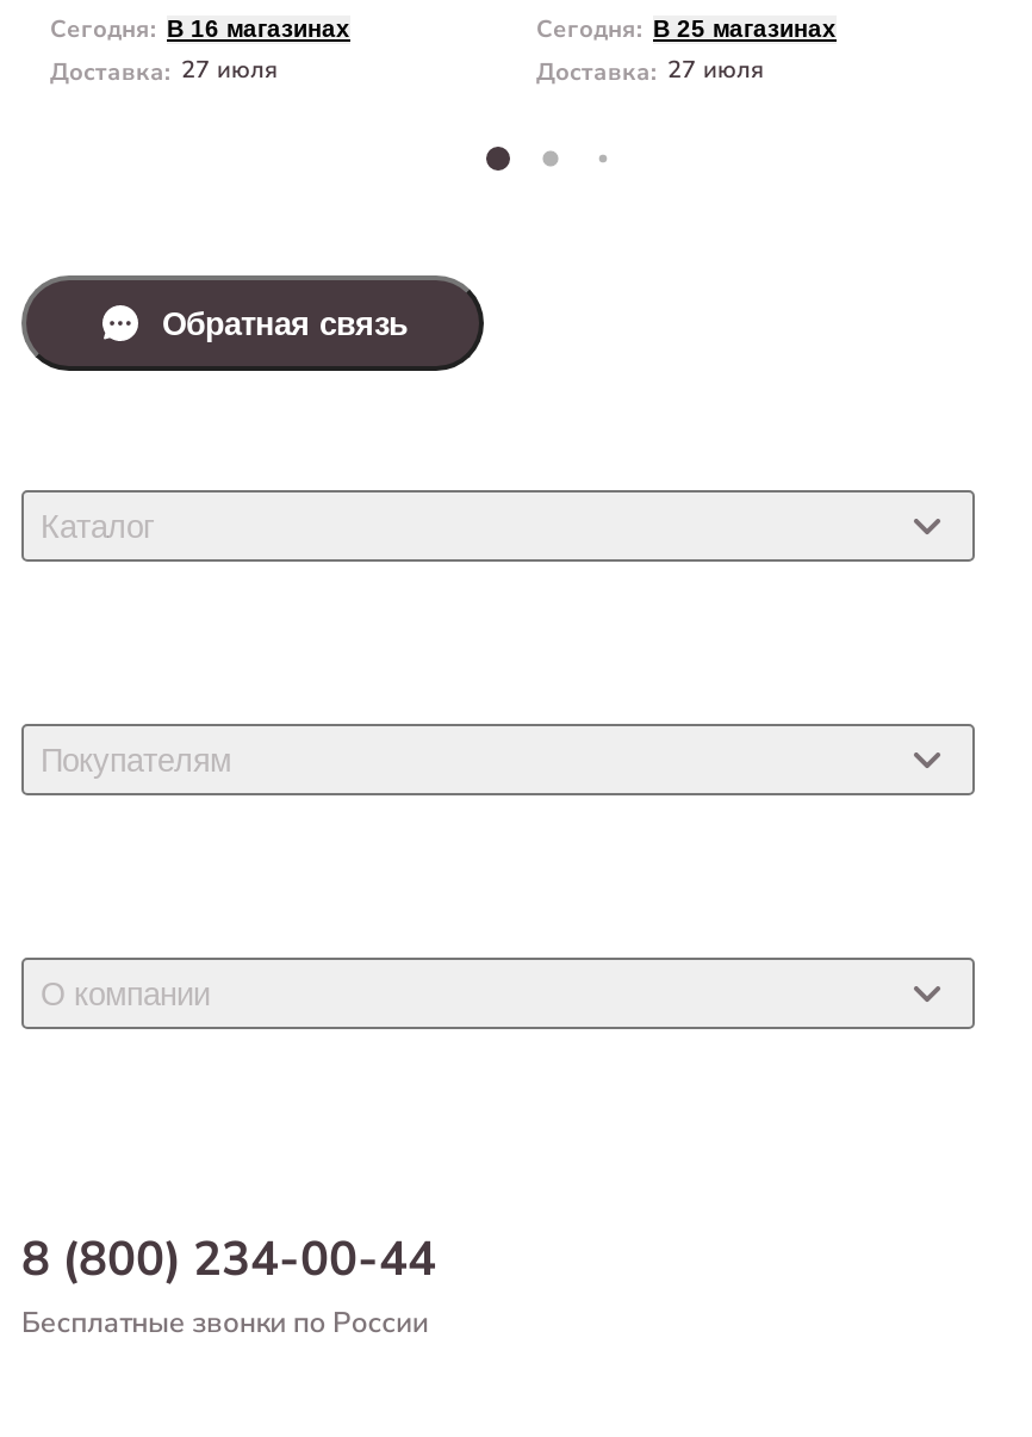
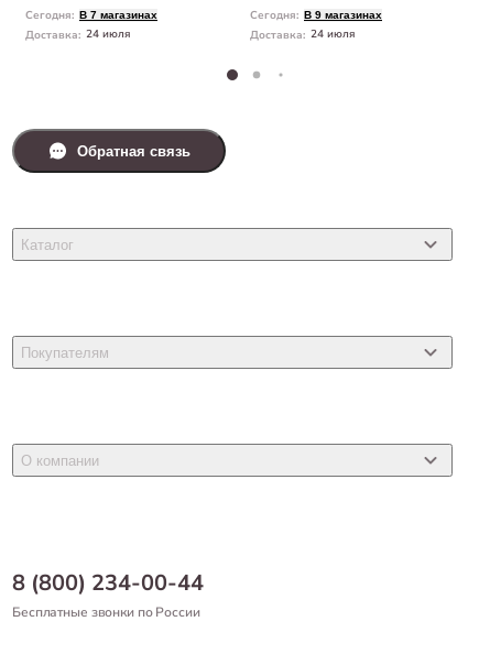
- Сегодня В 16 магазинах
+ Сегодня В 7 магазинах

- Сегодня В 25 магазинах
+ Сегодня В 9 магазинах

- Доставка 27 июля
+ Доставка 24 июля

- Доставка 27 июля
+ Доставка 24 июля
